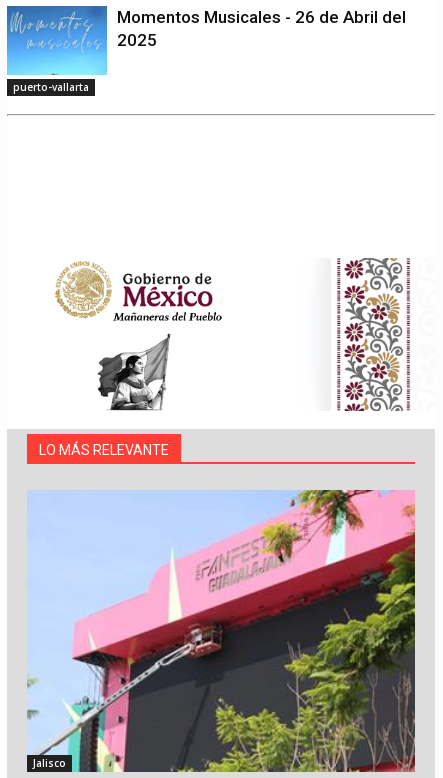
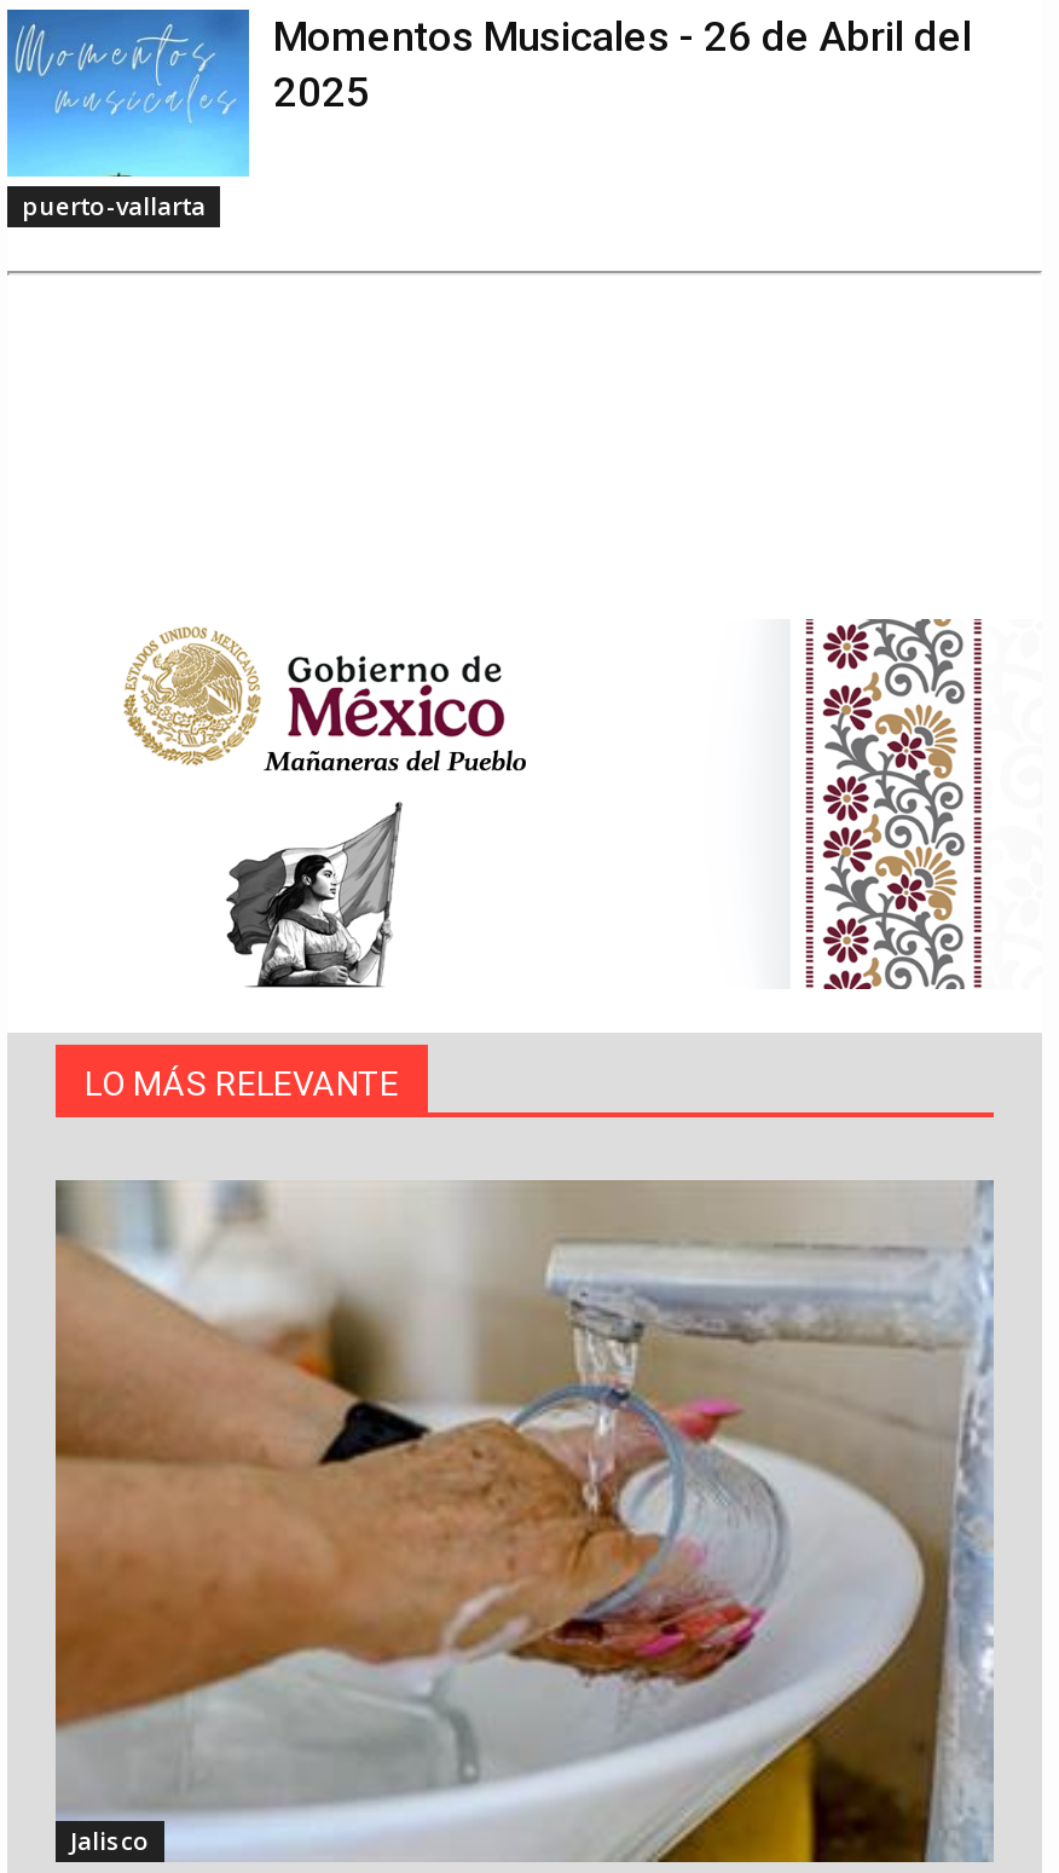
- [image]
+ [image]
